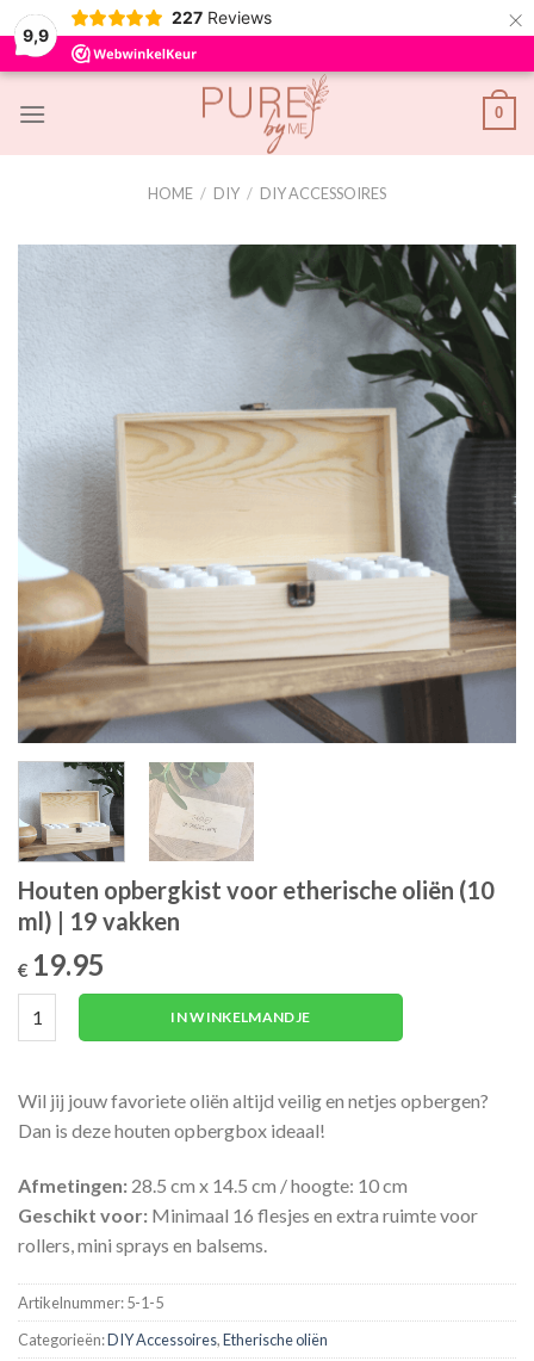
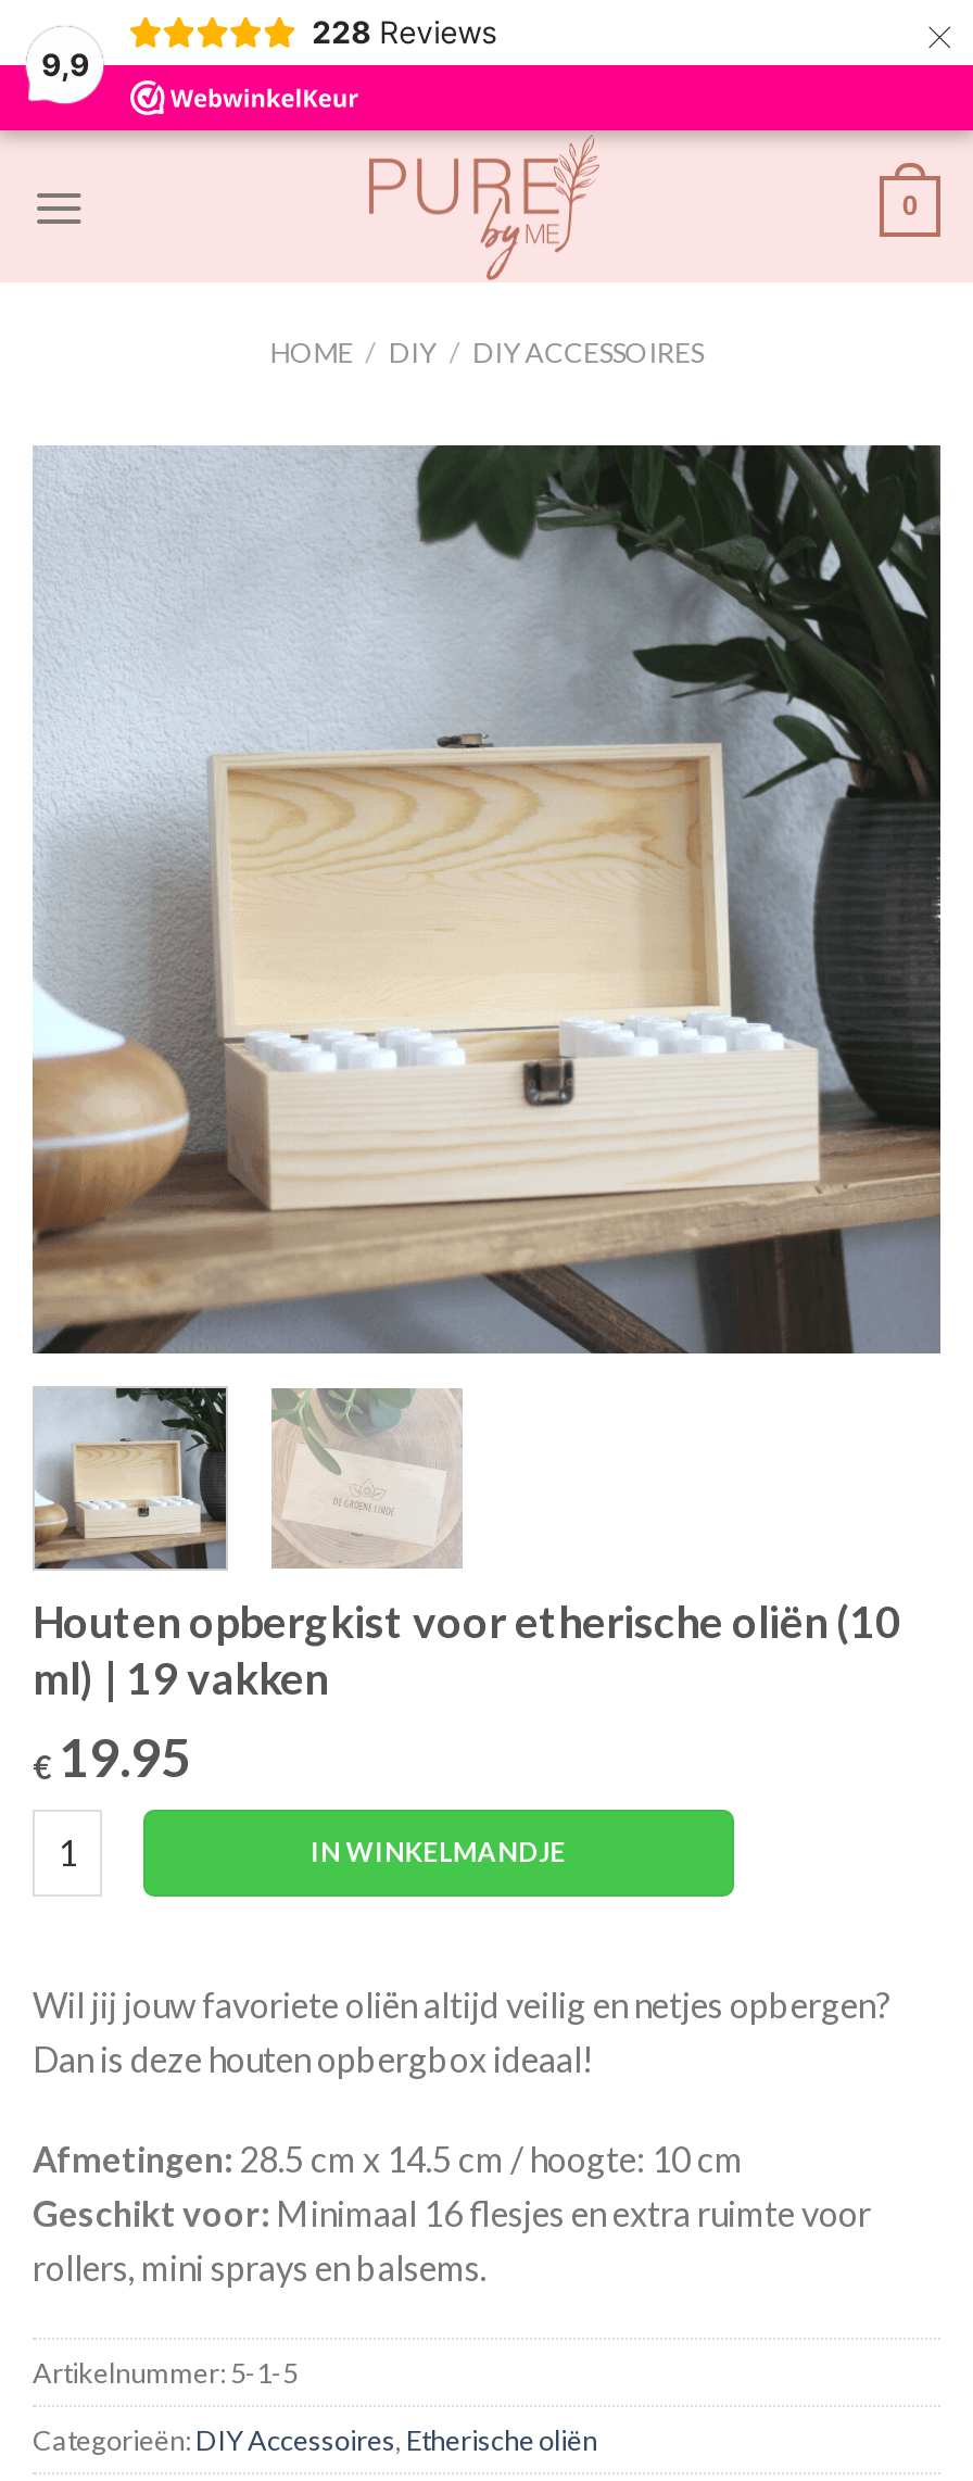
- 227 Reviews
+ 228 Reviews
